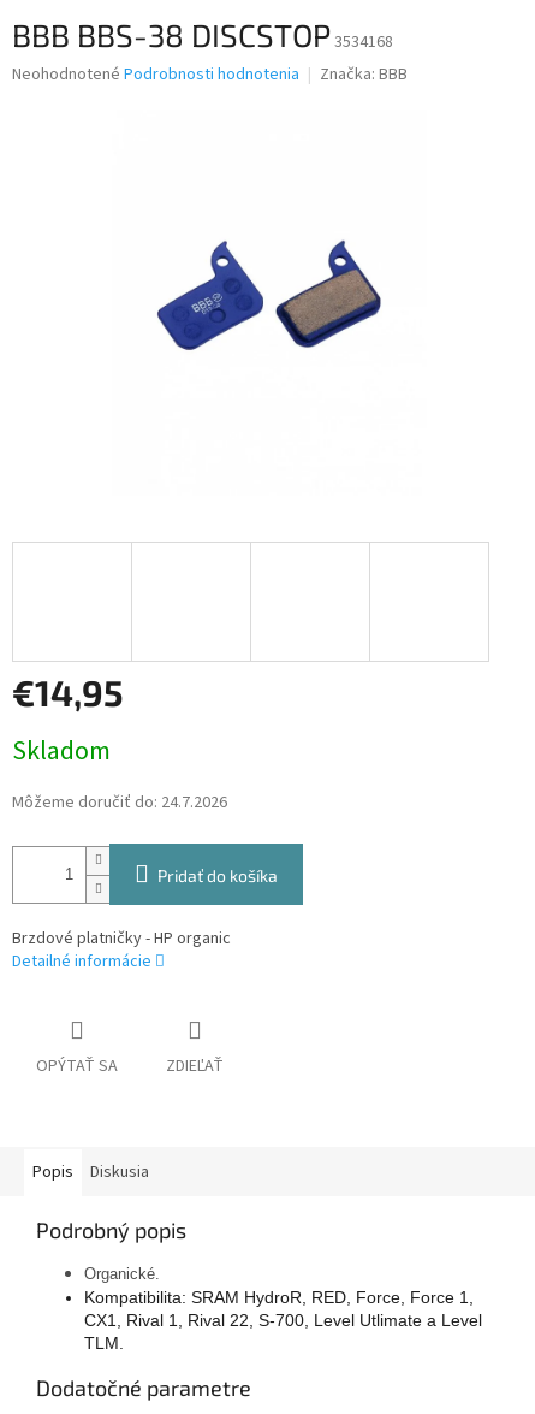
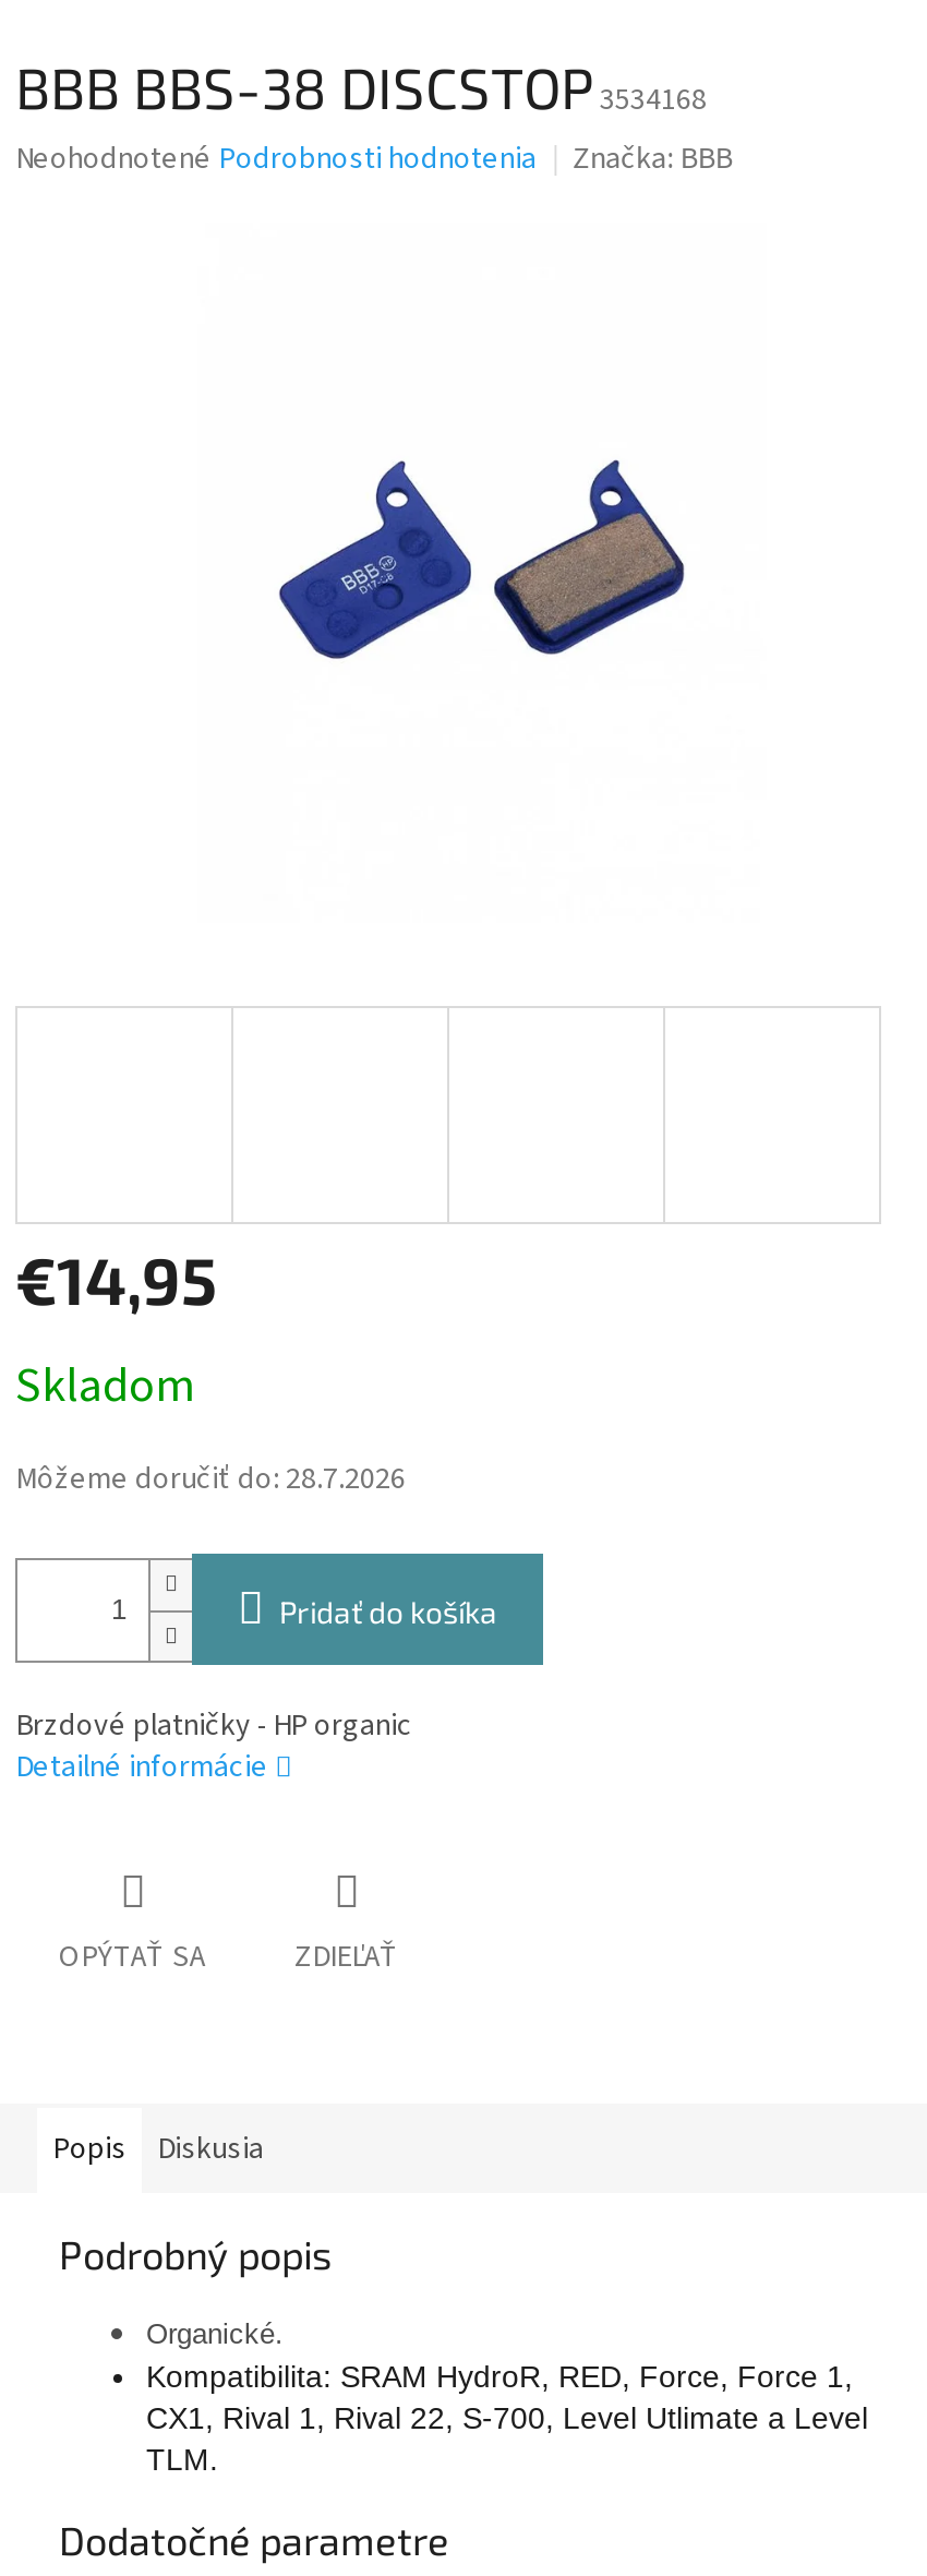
- Môžeme doručiť do: 24.7.2026
+ Môžeme doručiť do: 28.7.2026
